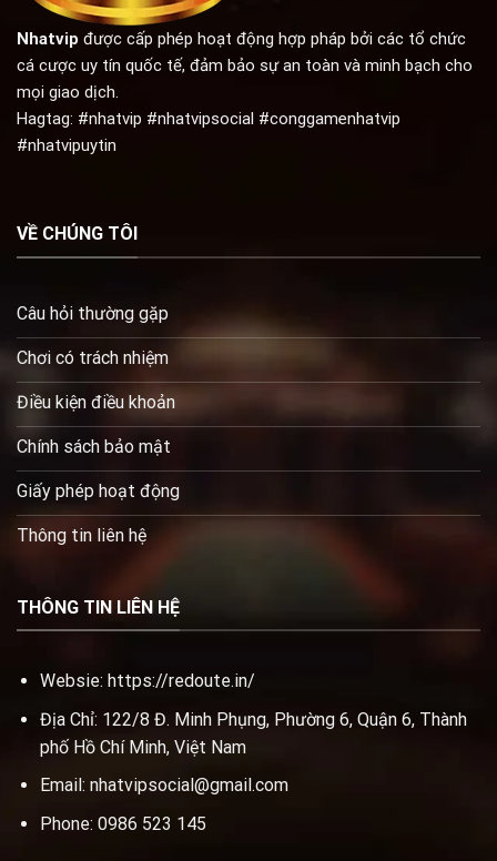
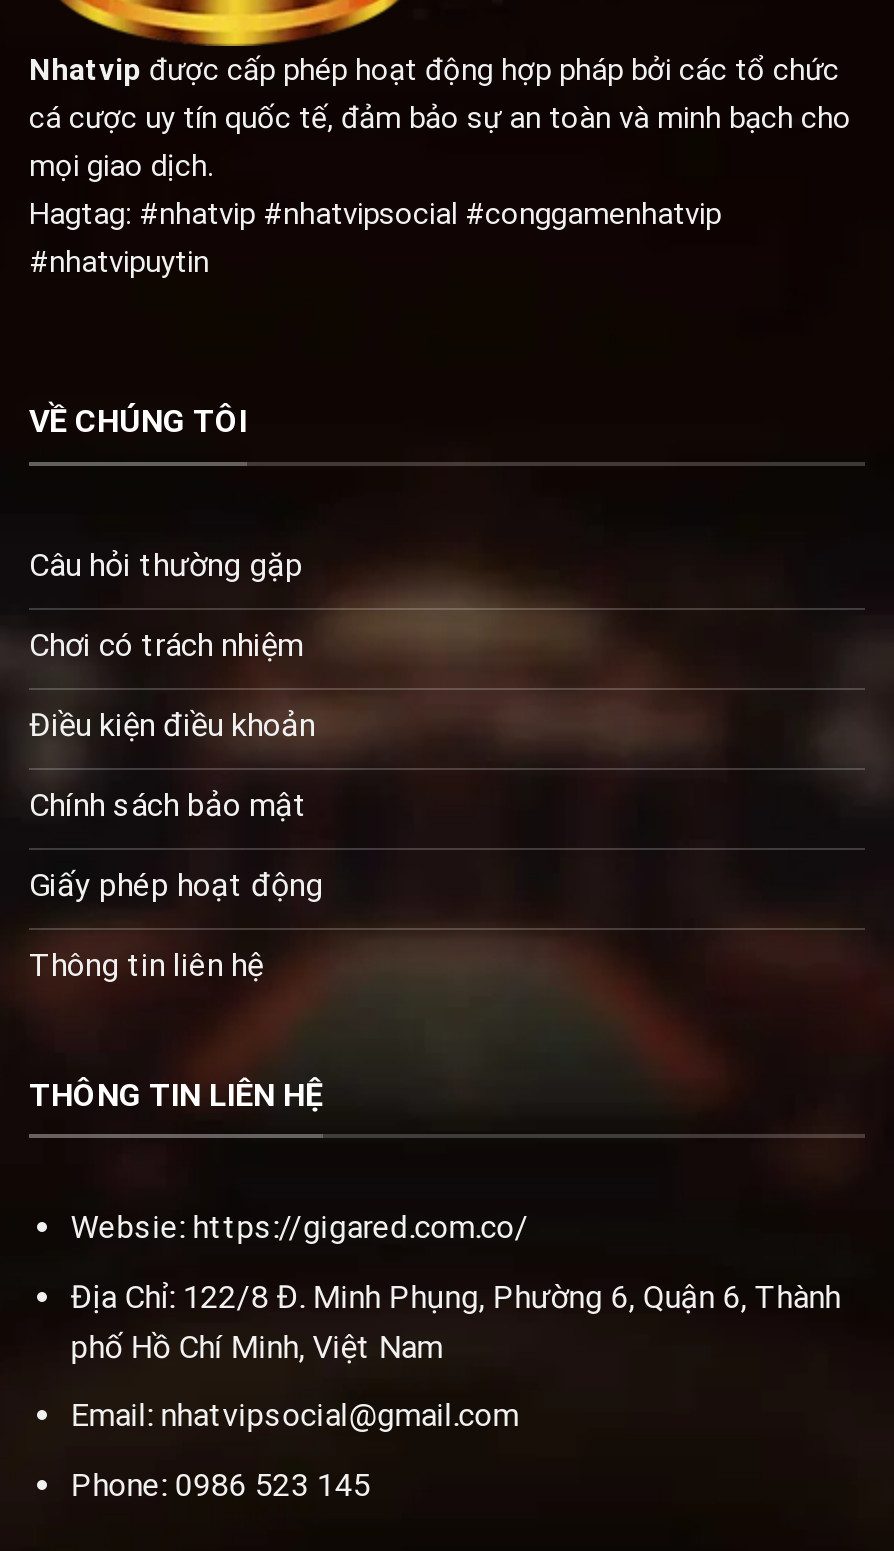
- Websie: https://redoute.in/
+ Websie: https://gigared.com.co/
